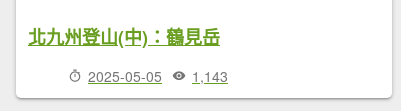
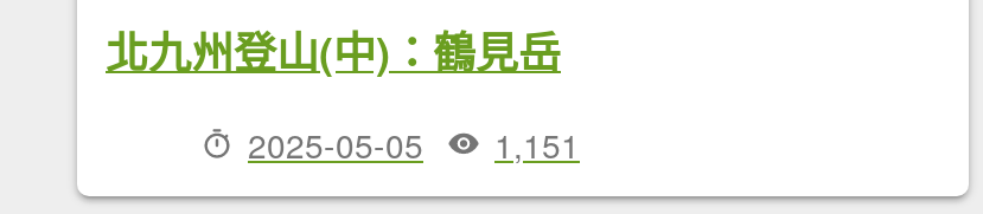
- 2025-05-05 1,143
+ 2025-05-05 1,151
